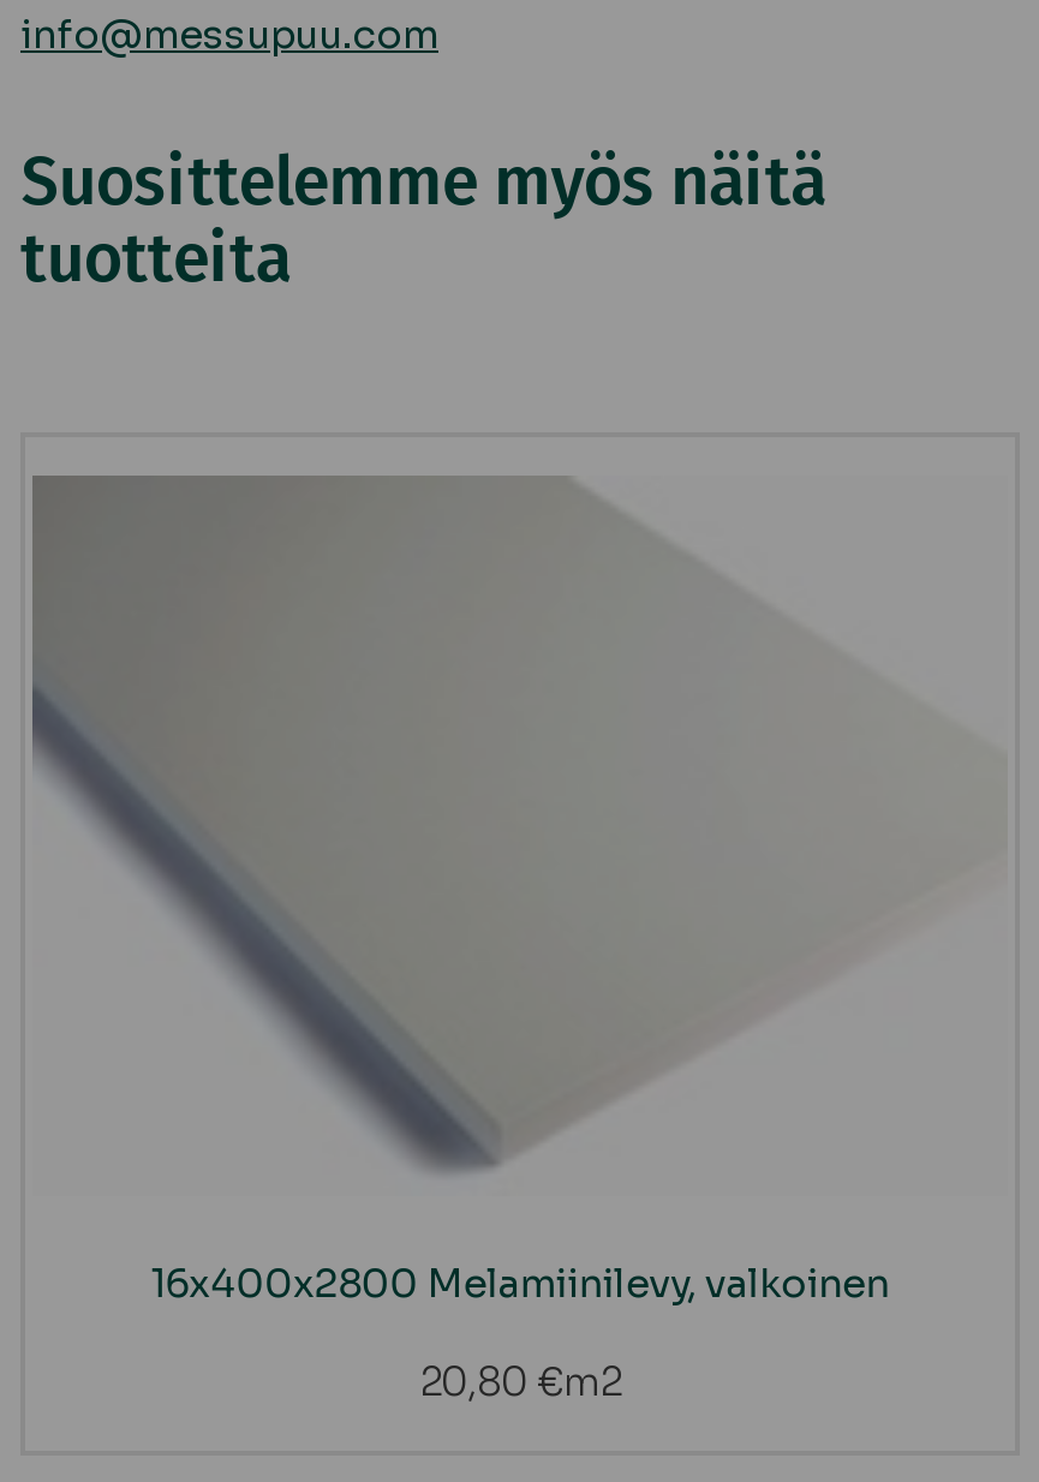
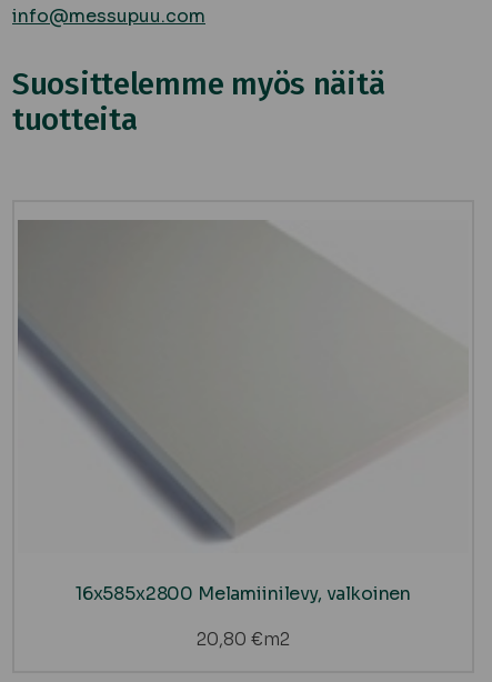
- 16x400x2800 Melamiinilevy, valkoinen
+ 16x585x2800 Melamiinilevy, valkoinen
